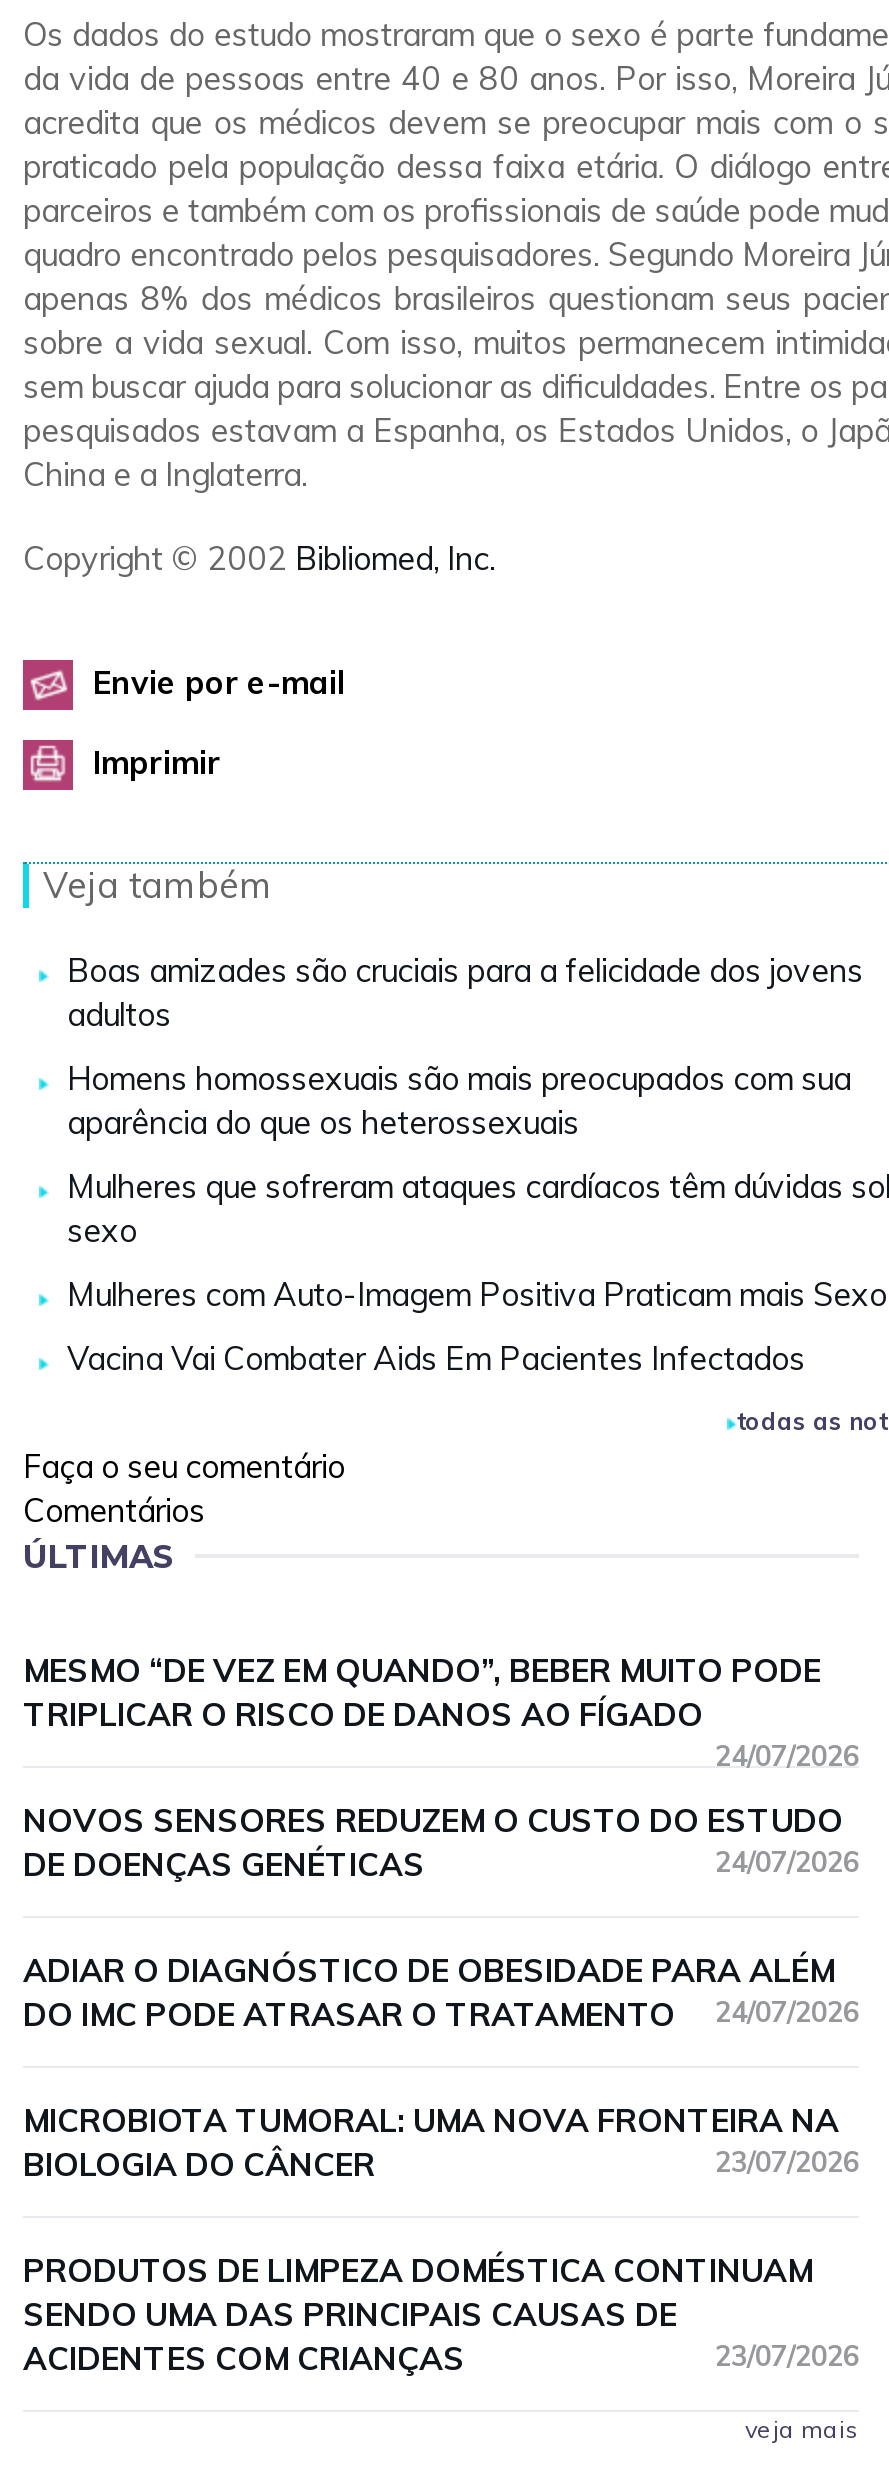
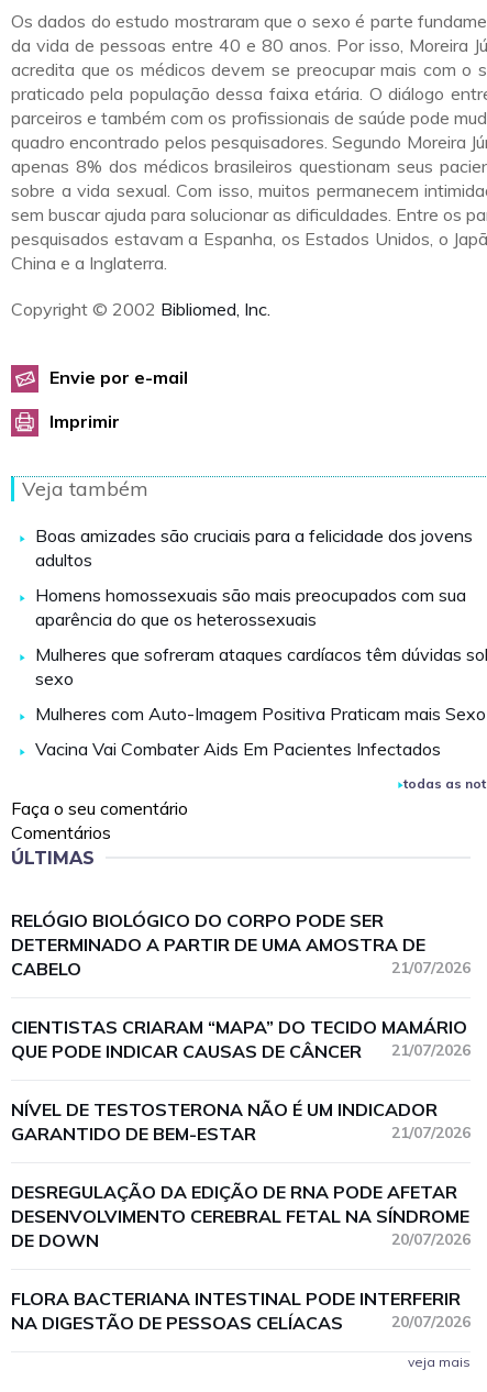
- MESMO “DE VEZ EM QUANDO”, BEBER MUITO PODE
- TRIPLICAR O RISCO DE DANOS AO FÍGADO
- 24/07/2026
+ RELÓGIO BIOLÓGICO DO CORPO PODE SER
+ DETERMINADO A PARTIR DE UMA AMOSTRA DE
+ CABELO
+ 21/07/2026

- NOVOS SENSORES REDUZEM O CUSTO DO ESTUDO
- DE DOENÇAS GENÉTICAS
- 24/07/2026
+ CIENTISTAS CRIARAM “MAPA” DO TECIDO MAMÁRIO
+ QUE PODE INDICAR CAUSAS DE CÂNCER
+ 21/07/2026

- ADIAR O DIAGNÓSTICO DE OBESIDADE PARA ALÉM
- DO IMC PODE ATRASAR O TRATAMENTO
- 24/07/2026
+ NÍVEL DE TESTOSTERONA NÃO É UM INDICADOR
+ GARANTIDO DE BEM-ESTAR
+ 21/07/2026

- MICROBIOTA TUMORAL: UMA NOVA FRONTEIRA NA
- BIOLOGIA DO CÂNCER
- 23/07/2026
+ DESREGULAÇÃO DA EDIÇÃO DE RNA PODE AFETAR
+ DESENVOLVIMENTO CEREBRAL FETAL NA SÍNDROME
+ DE DOWN
+ 20/07/2026

- PRODUTOS DE LIMPEZA DOMÉSTICA CONTINUAM
- SENDO UMA DAS PRINCIPAIS CAUSAS DE
- ACIDENTES COM CRIANÇAS
- 23/07/2026
+ FLORA BACTERIANA INTESTINAL PODE INTERFERIR
+ NA DIGESTÃO DE PESSOAS CELÍACAS
+ 20/07/2026
